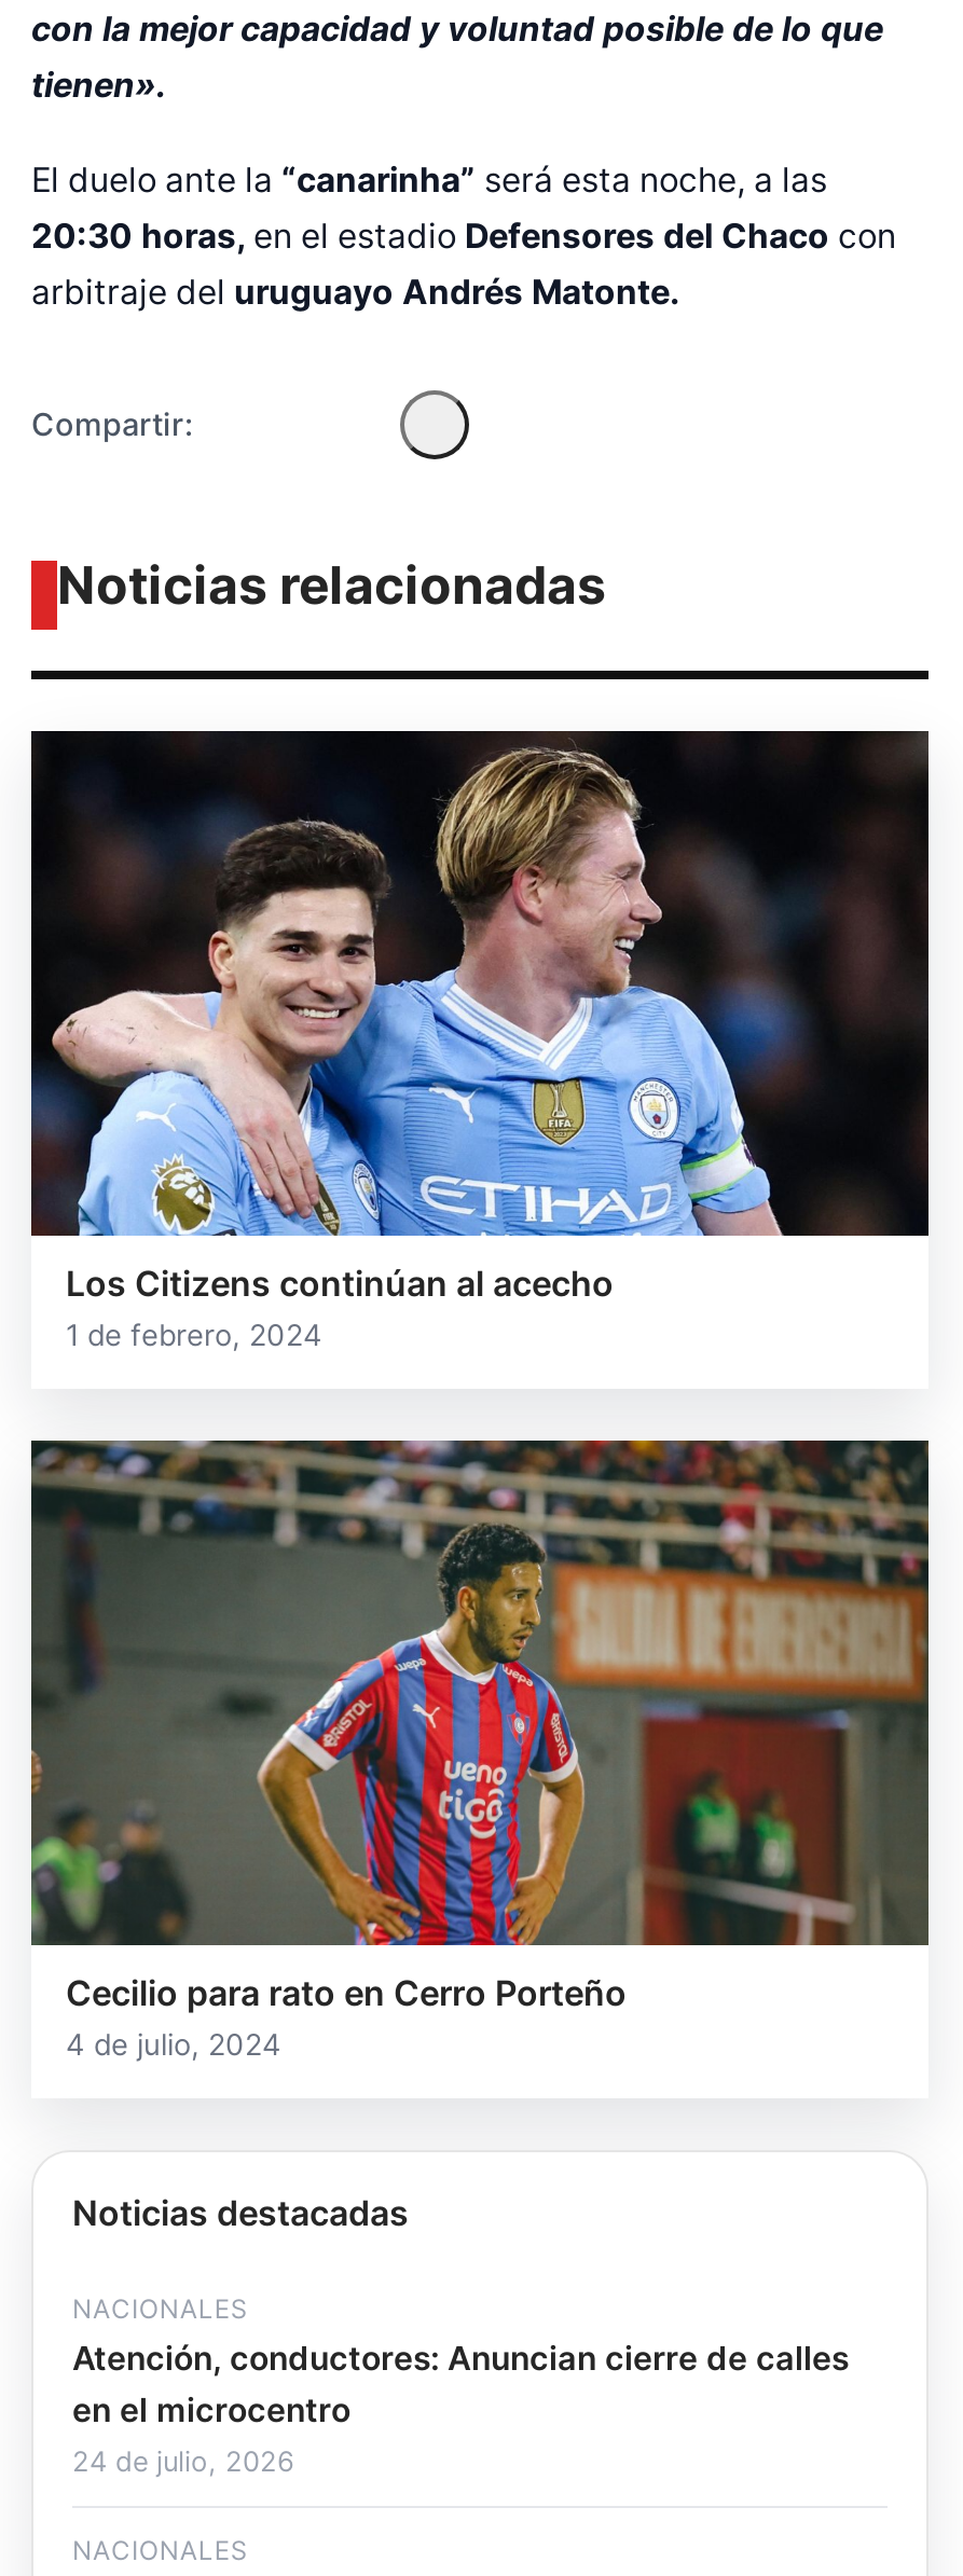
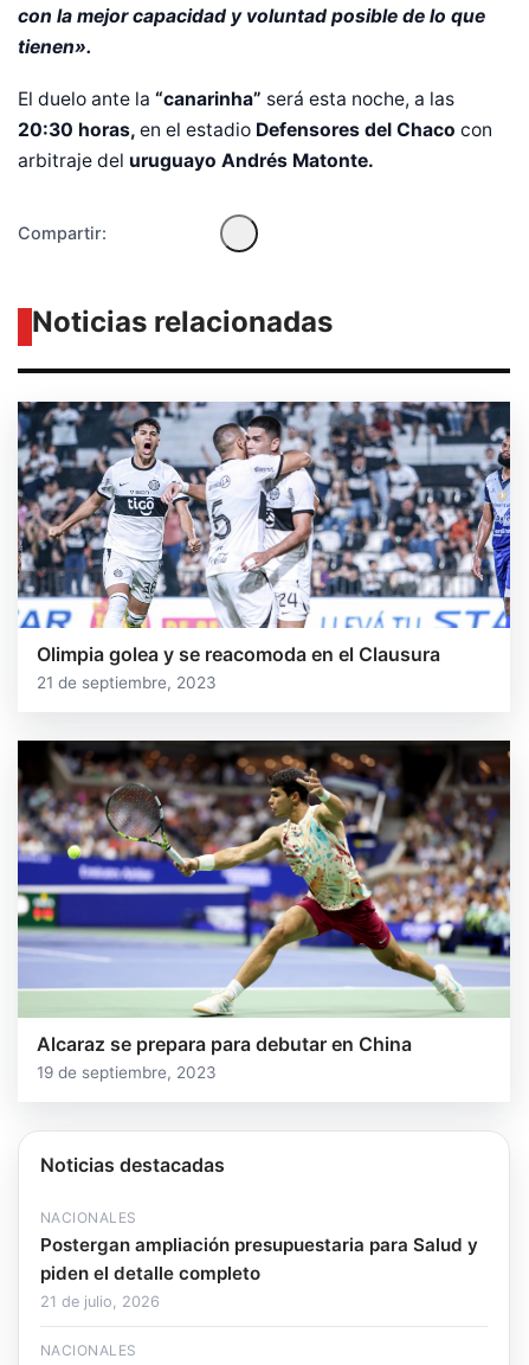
- [image]
- Los Citizens continúan al acecho
- 1 de febrero, 2024
+ [image]
+ Olimpia golea y se reacomoda en el Clausura
+ 21 de septiembre, 2023

- [image]
- Cecilio para rato en Cerro Porteño
- 4 de julio, 2024
+ [image]
+ Alcaraz se prepara para debutar en China
+ 19 de septiembre, 2023

- Atención, conductores: Anuncian cierre de calles
- en el microcentro
- 24 de julio, 2026
+ Postergan ampliación presupuestaria para Salud y
+ piden el detalle completo
+ 21 de julio, 2026
